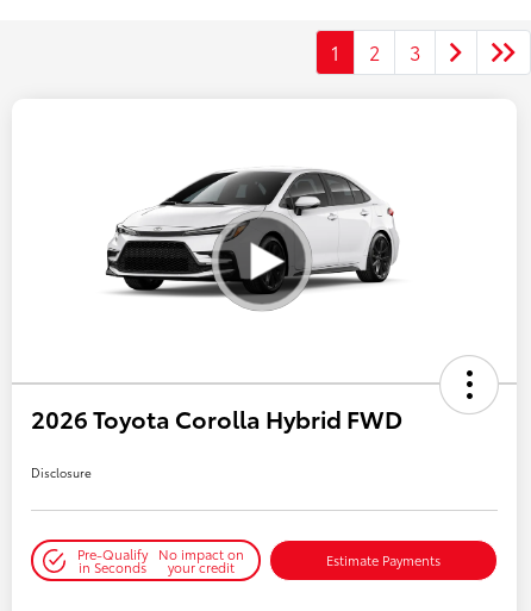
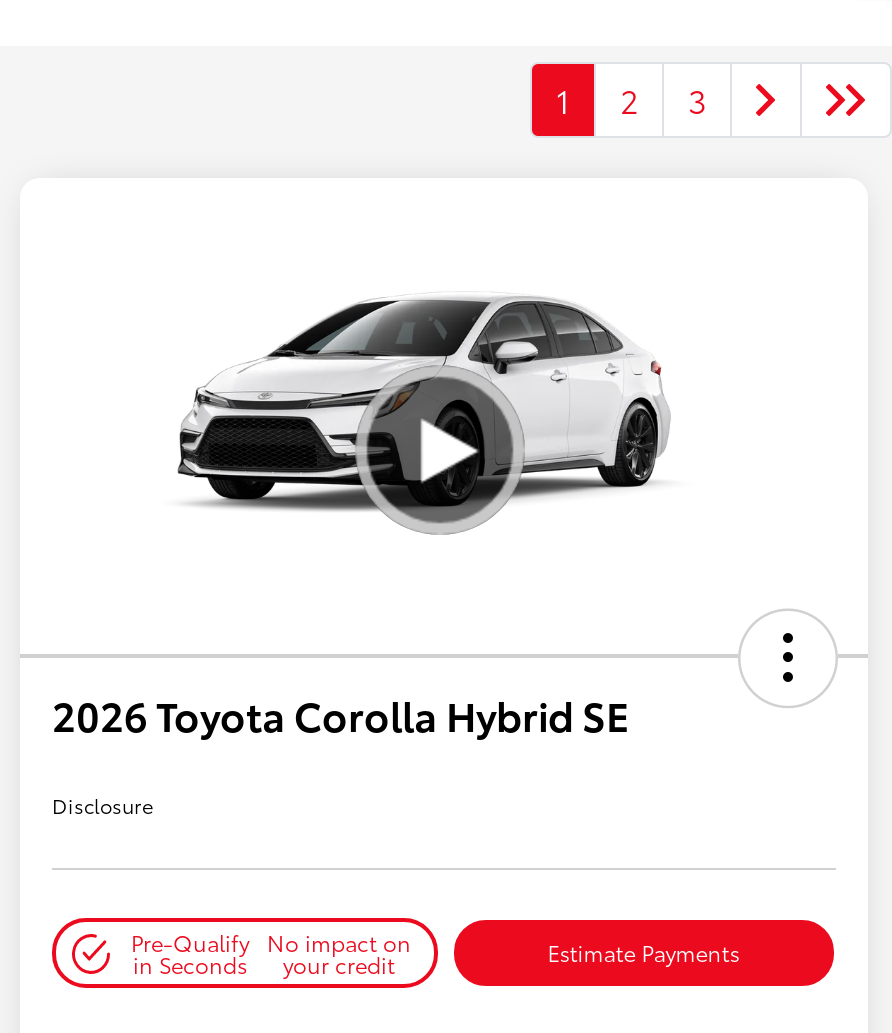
- 2026 Toyota Corolla Hybrid FWD
+ 2026 Toyota Corolla Hybrid SE
